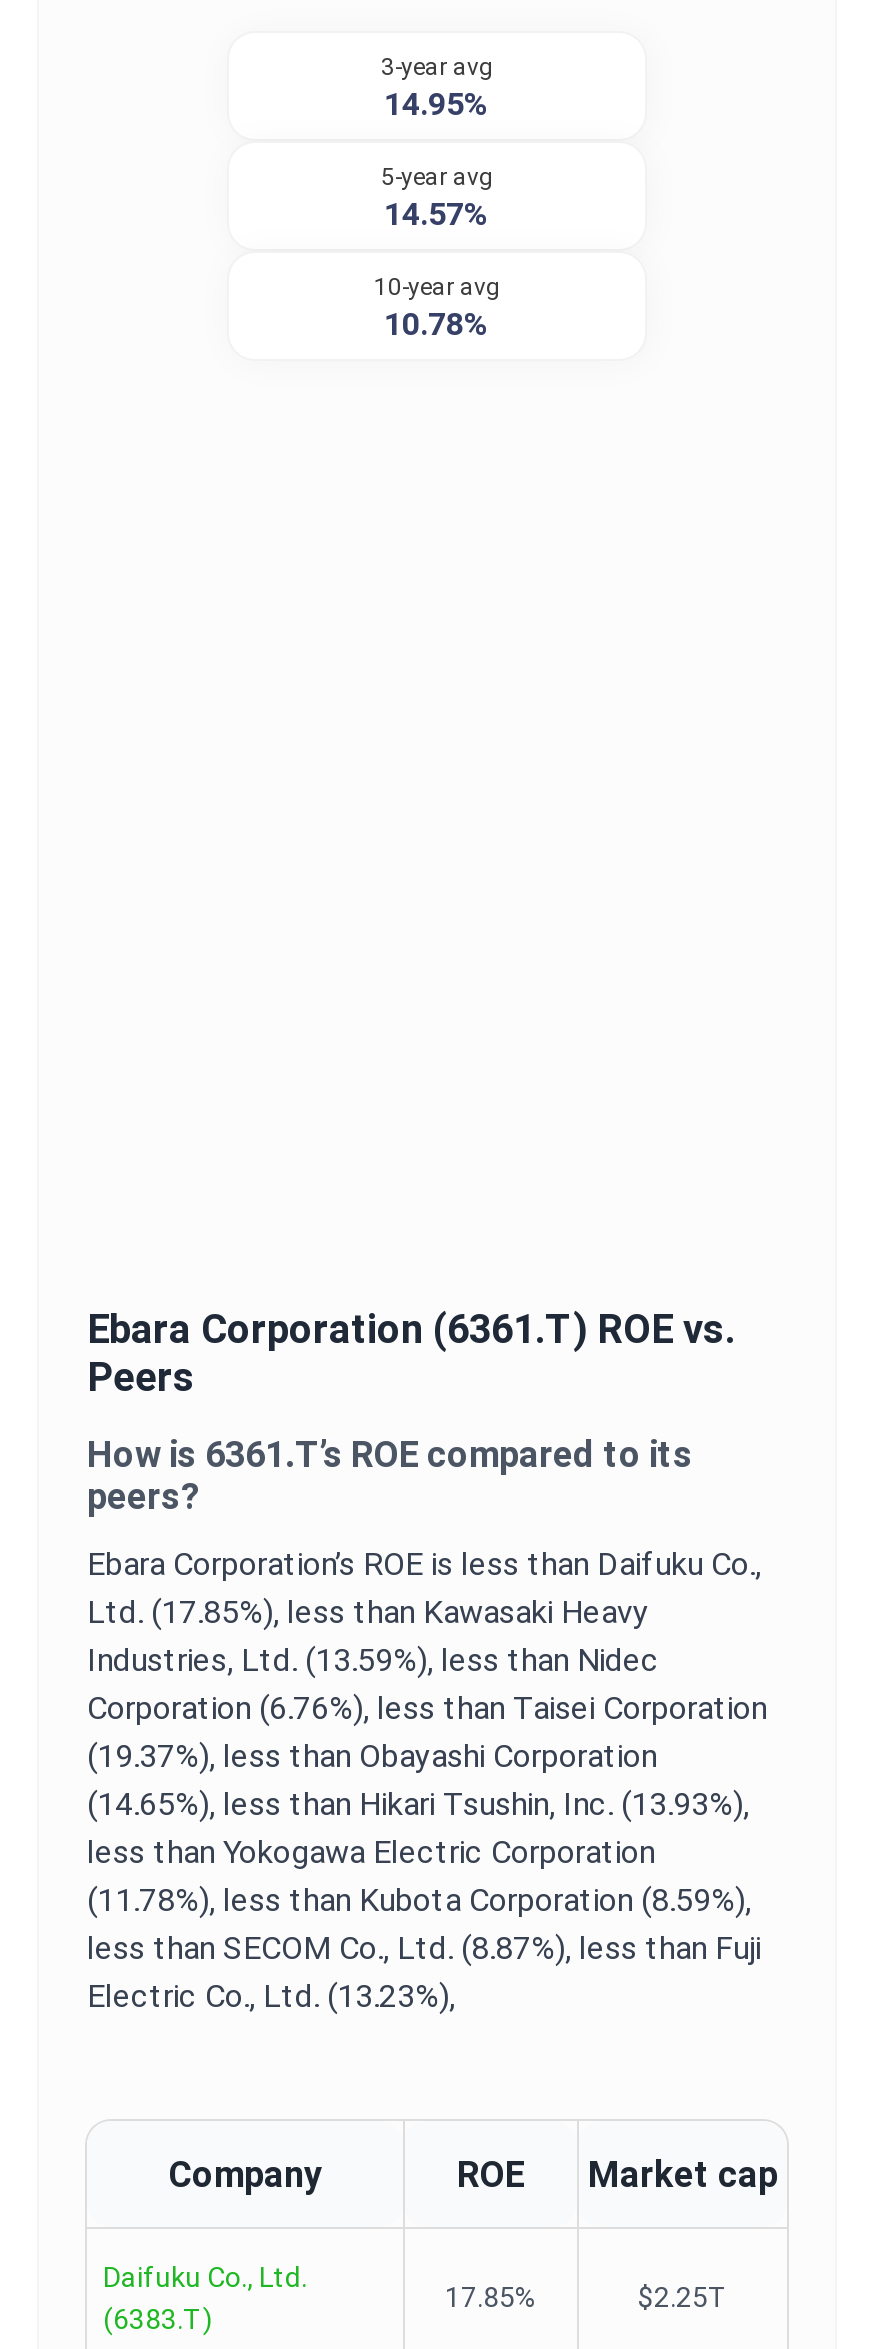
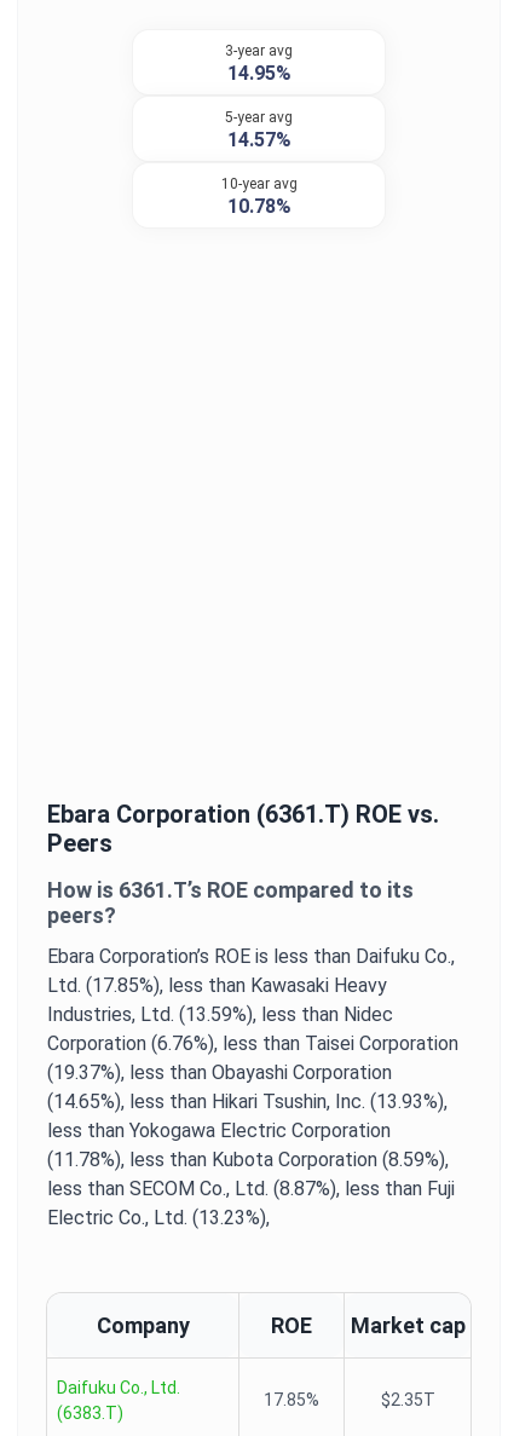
- $2.25T
+ $2.35T
